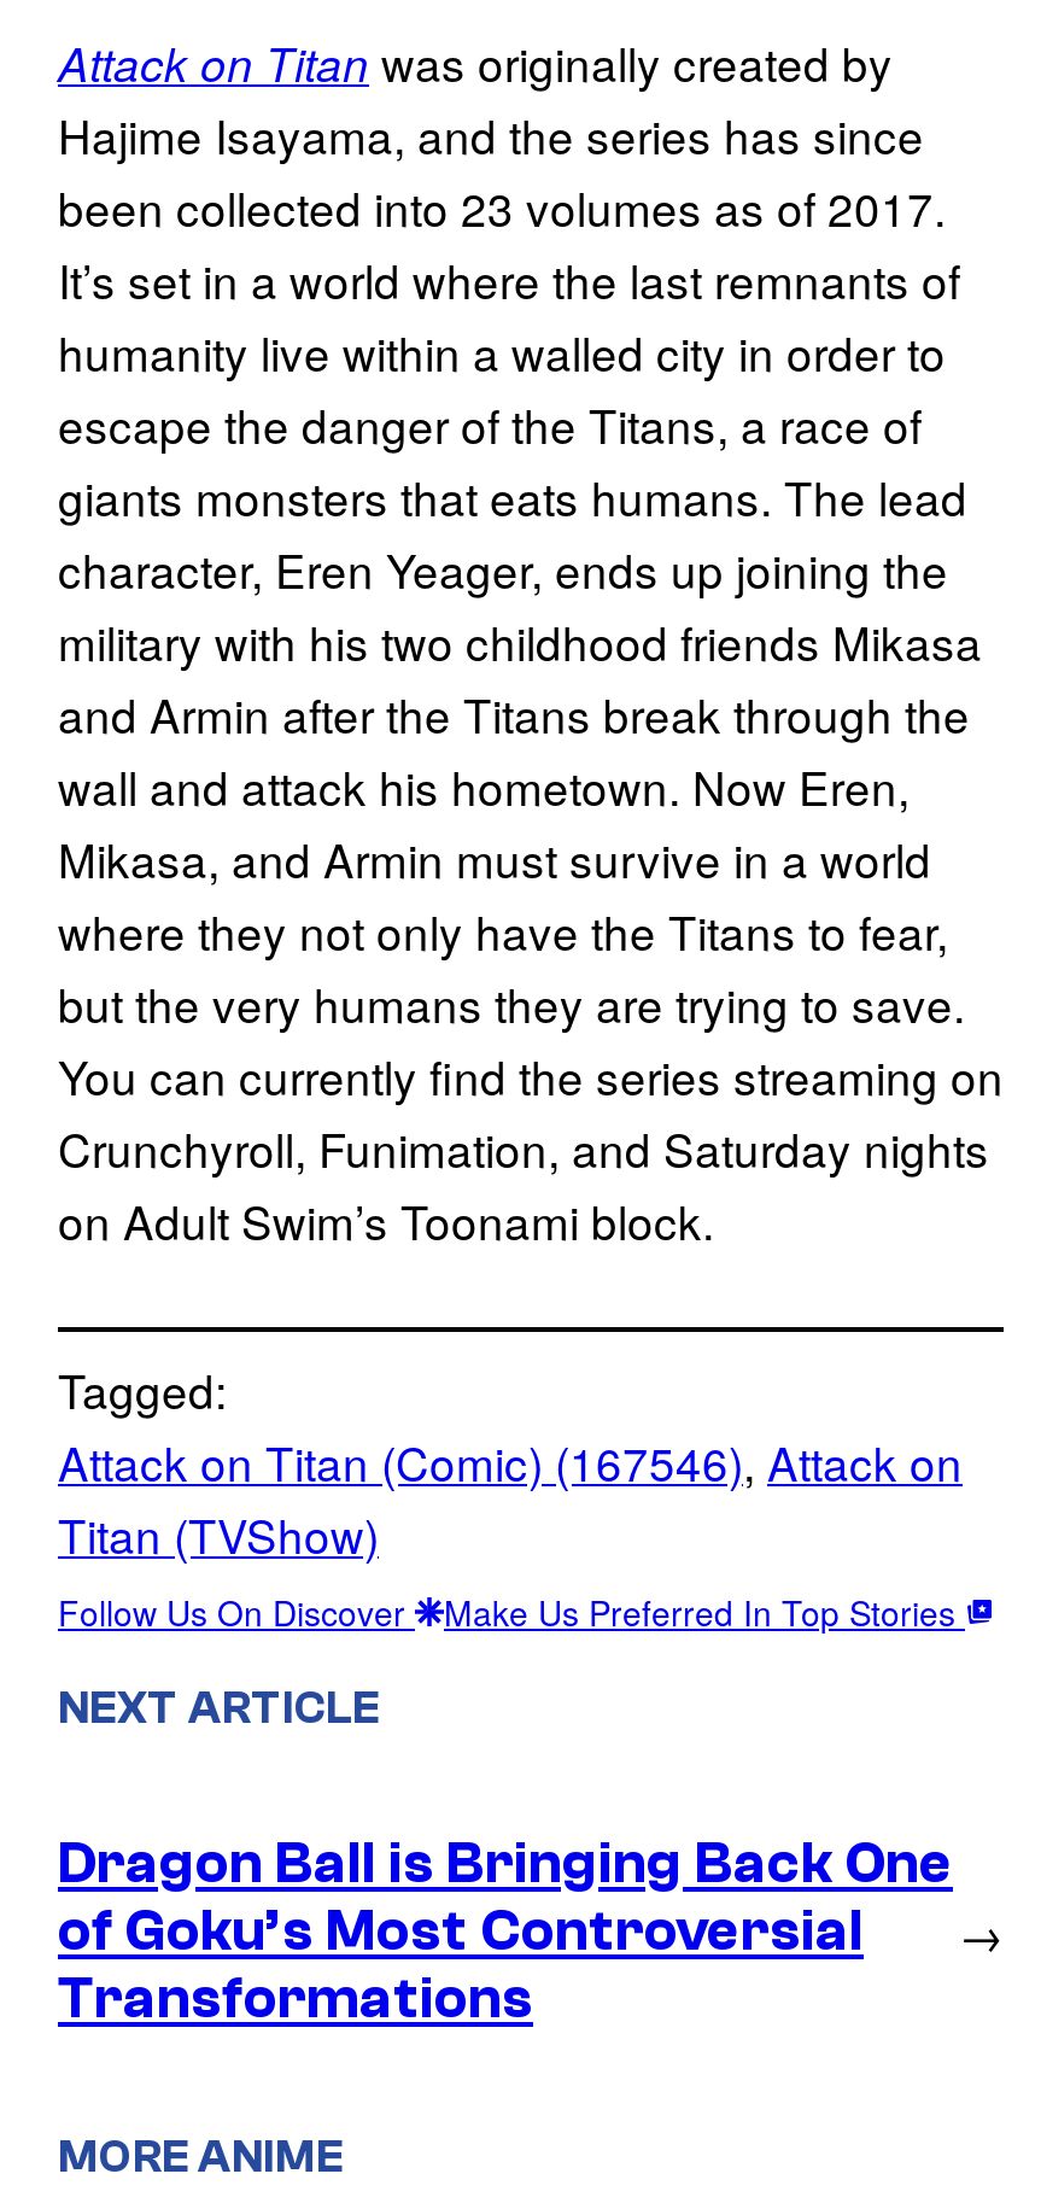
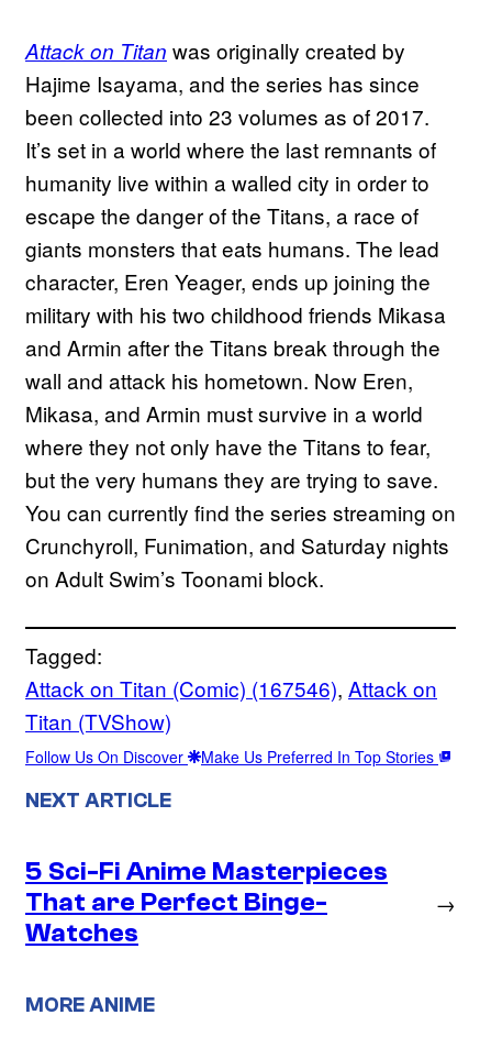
- Dragon Ball is Bringing Back One
- of Goku’s Most Controversial
- Transformations
+ 5 Sci-Fi Anime Masterpieces
+ That are Perfect Binge-
+ Watches
